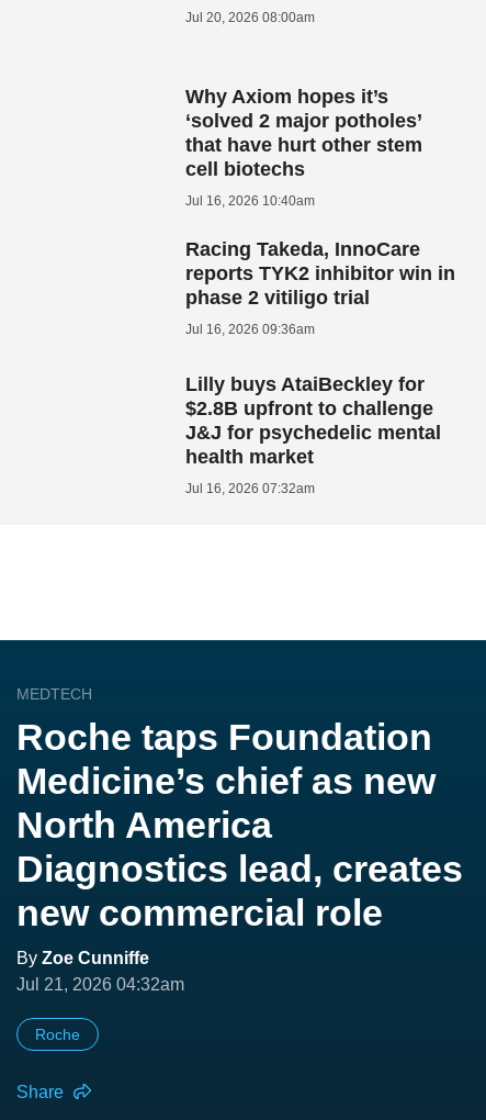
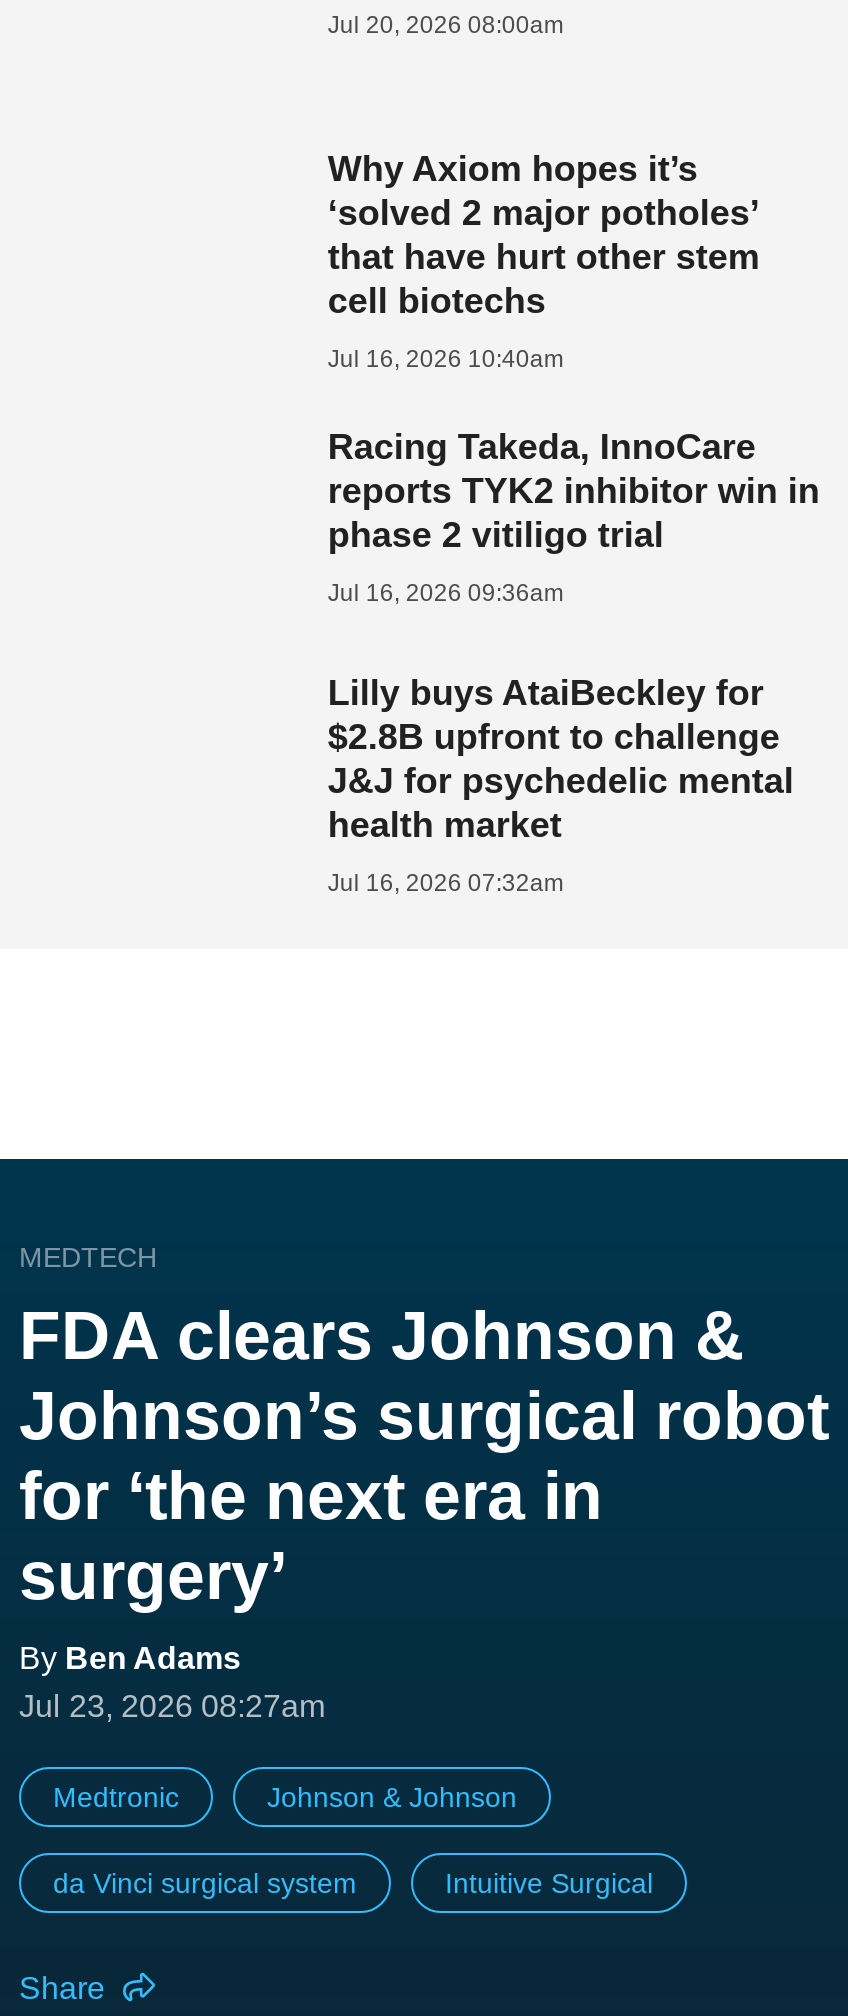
- Roche taps Foundation
- Medicine’s chief as new
- North America
- Diagnostics lead, creates
- new commercial role
- By Zoe Cunniffe
- Jul 21, 2026 04:32am
- Roche
+ FDA clears Johnson &
+ Johnson’s surgical robot
+ for ‘the next era in
+ surgery’
+ By Ben Adams
+ Jul 23, 2026 08:27am
+ Medtronic
+ Johnson & Johnson
+ da Vinci surgical system
+ Intuitive Surgical
